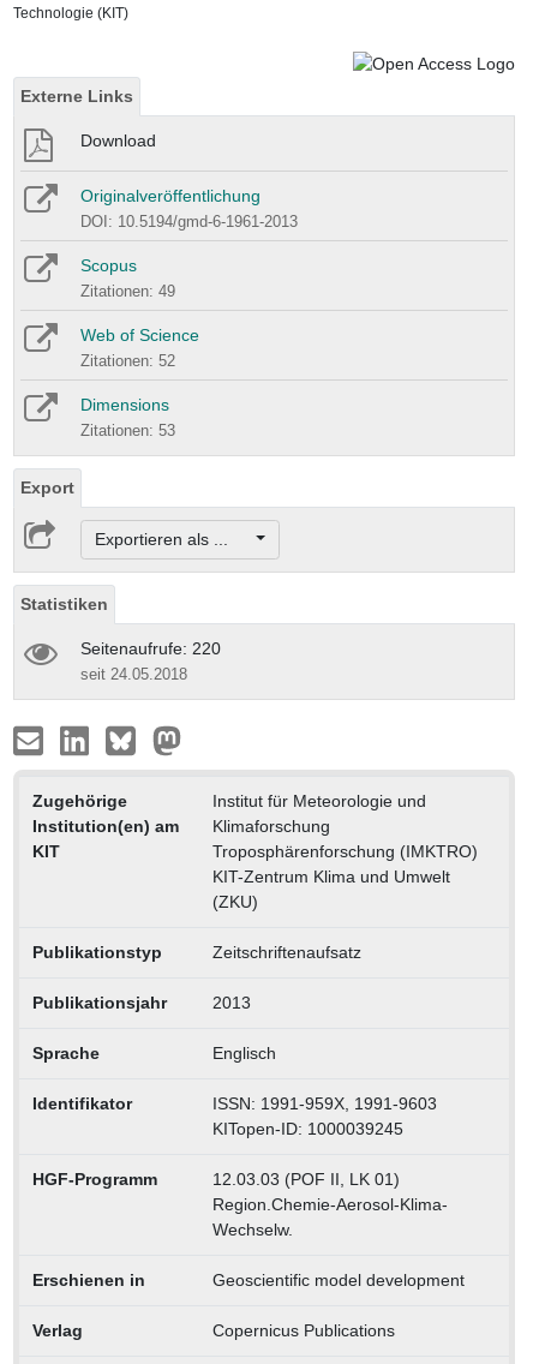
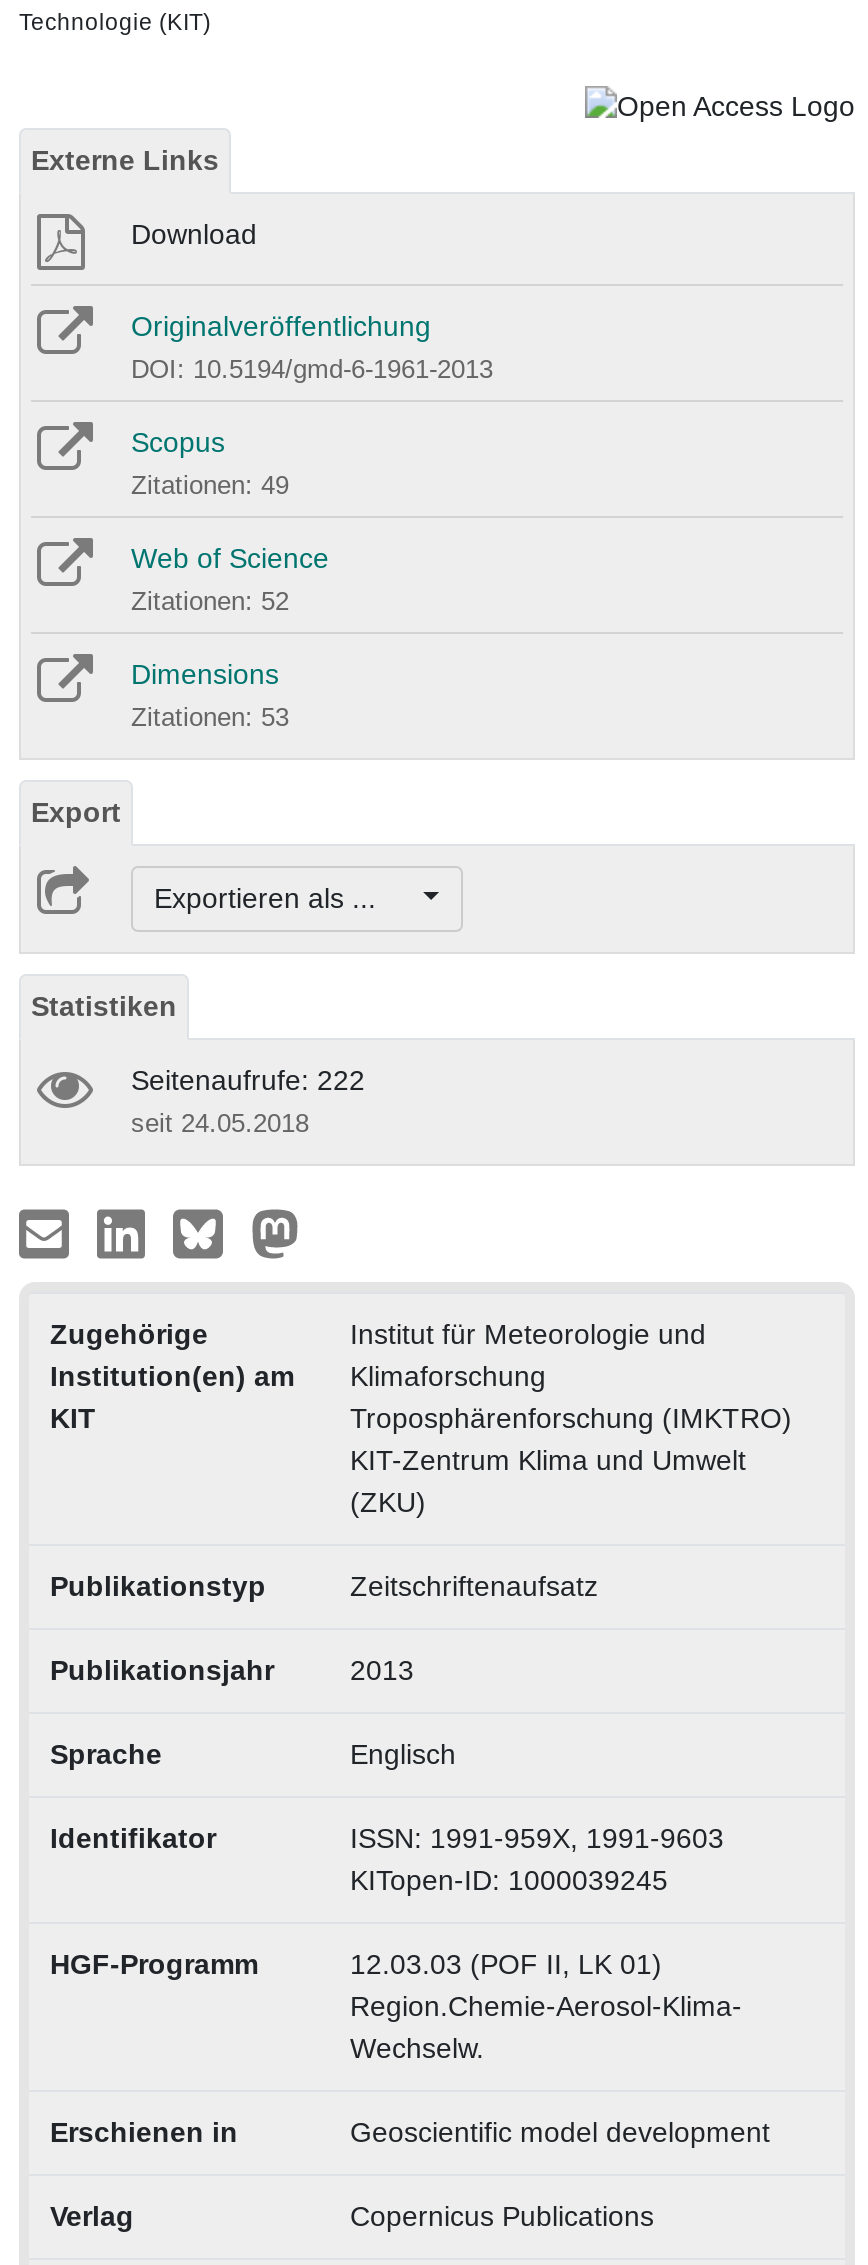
- Seitenaufrufe: 220
+ Seitenaufrufe: 222
